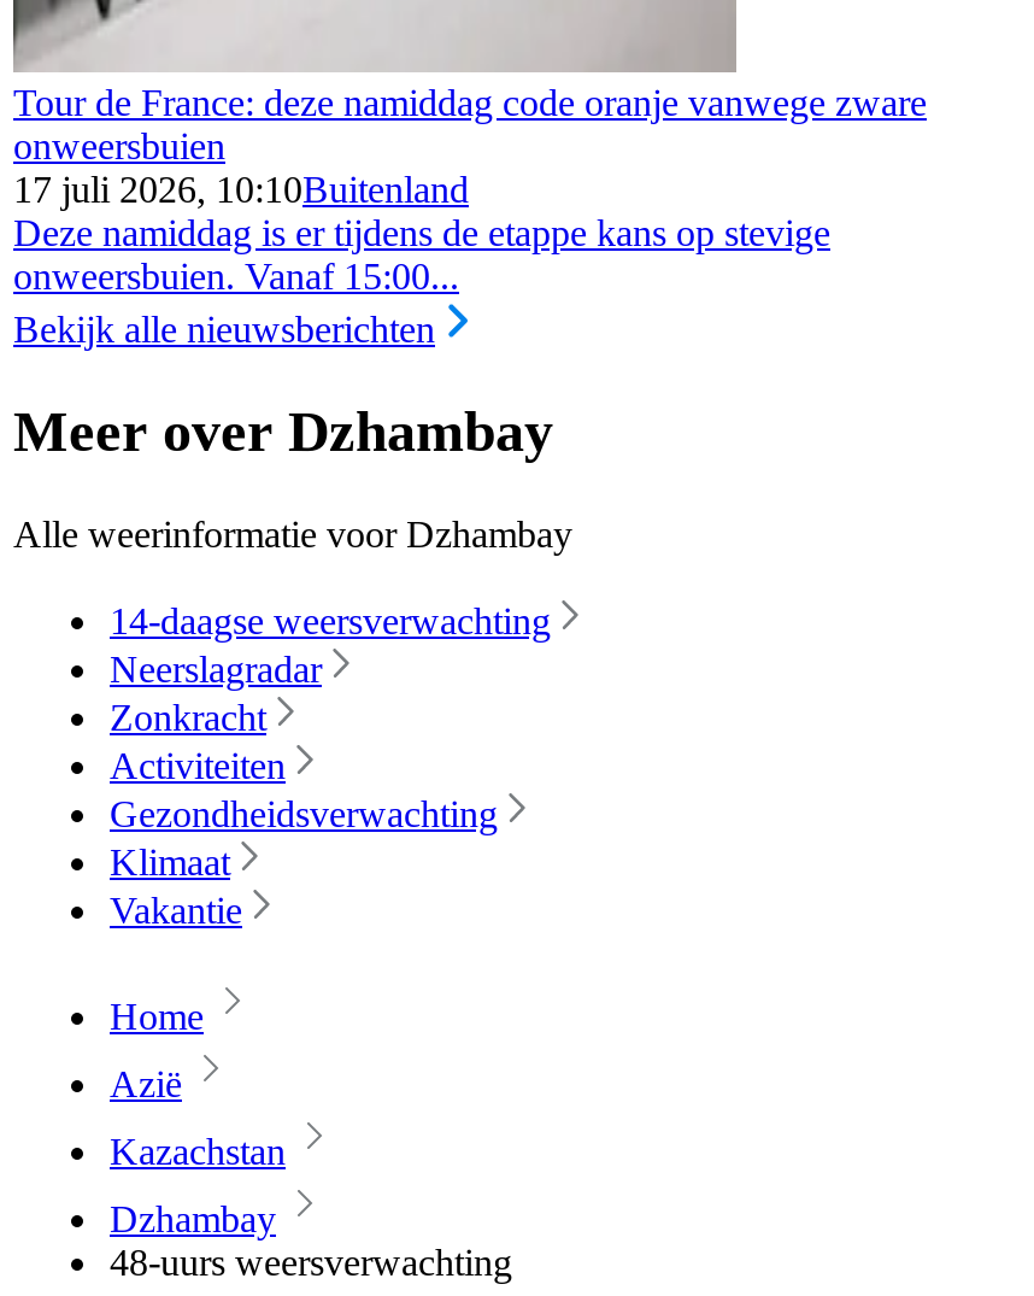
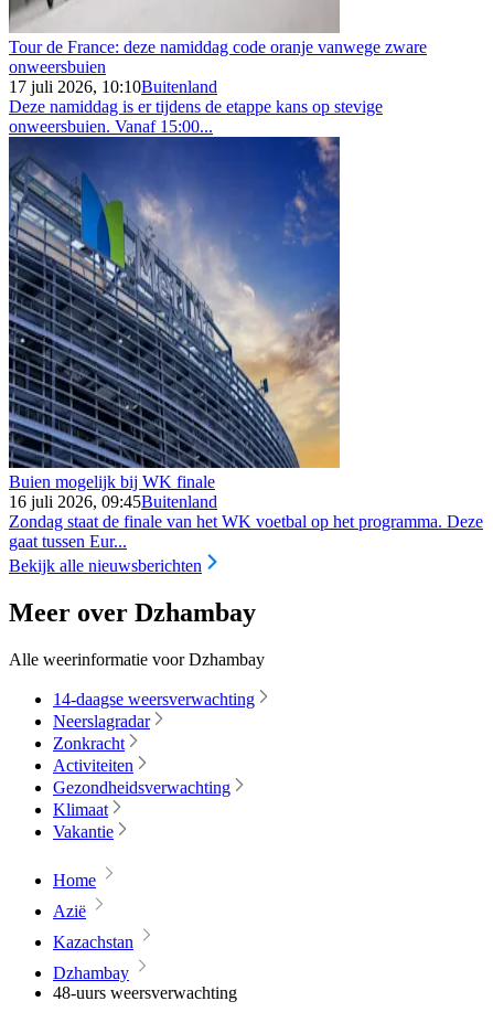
+ [image]
+ Buien mogelijk bij WK finale
+ 16 juli 2026, 09:45Buitenland
+ Zondag staat de finale van het WK voetbal op het programma. Deze
+ gaat tussen Eur...
